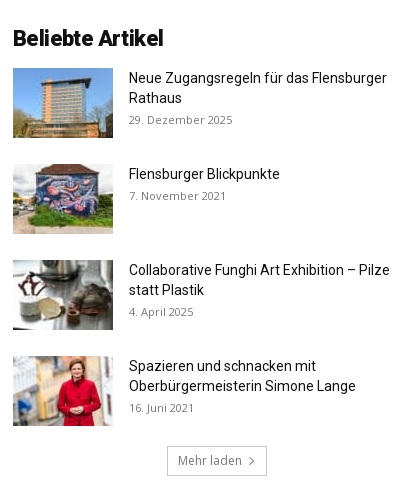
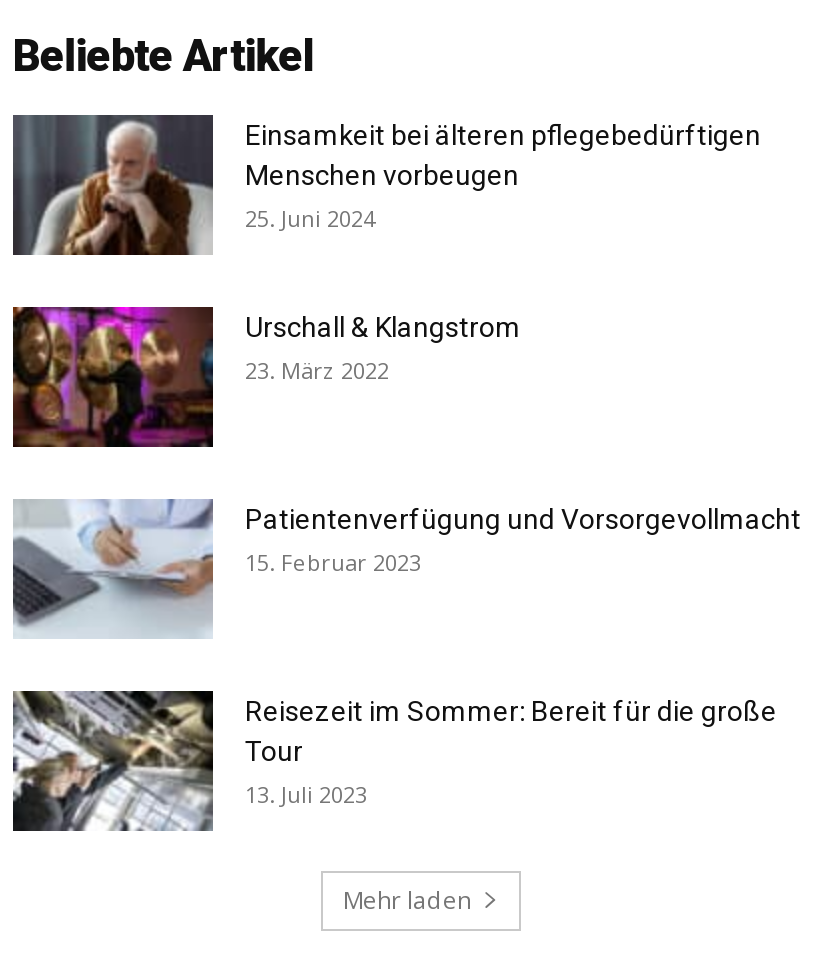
- [image]
- Neue Zugangsregeln für das Flensburger
- Rathaus
- 29. Dezember 2025
+ [image]
+ Einsamkeit bei älteren pflegebedürftigen
+ Menschen vorbeugen
+ 25. Juni 2024

- [image]
- Flensburger Blickpunkte
- 7. November 2021
+ [image]
+ Urschall & Klangstrom
+ 23. März 2022

- [image]
- Collaborative Funghi Art Exhibition – Pilze
- statt Plastik
- 4. April 2025
+ [image]
+ Patientenverfügung und Vorsorgevollmacht
+ 15. Februar 2023

- [image]
- Spazieren und schnacken mit
- Oberbürgermeisterin Simone Lange
- 16. Juni 2021
+ [image]
+ Reisezeit im Sommer: Bereit für die große
+ Tour
+ 13. Juli 2023
